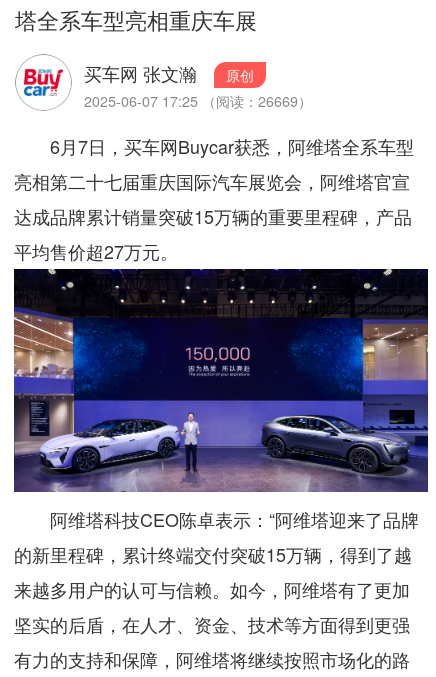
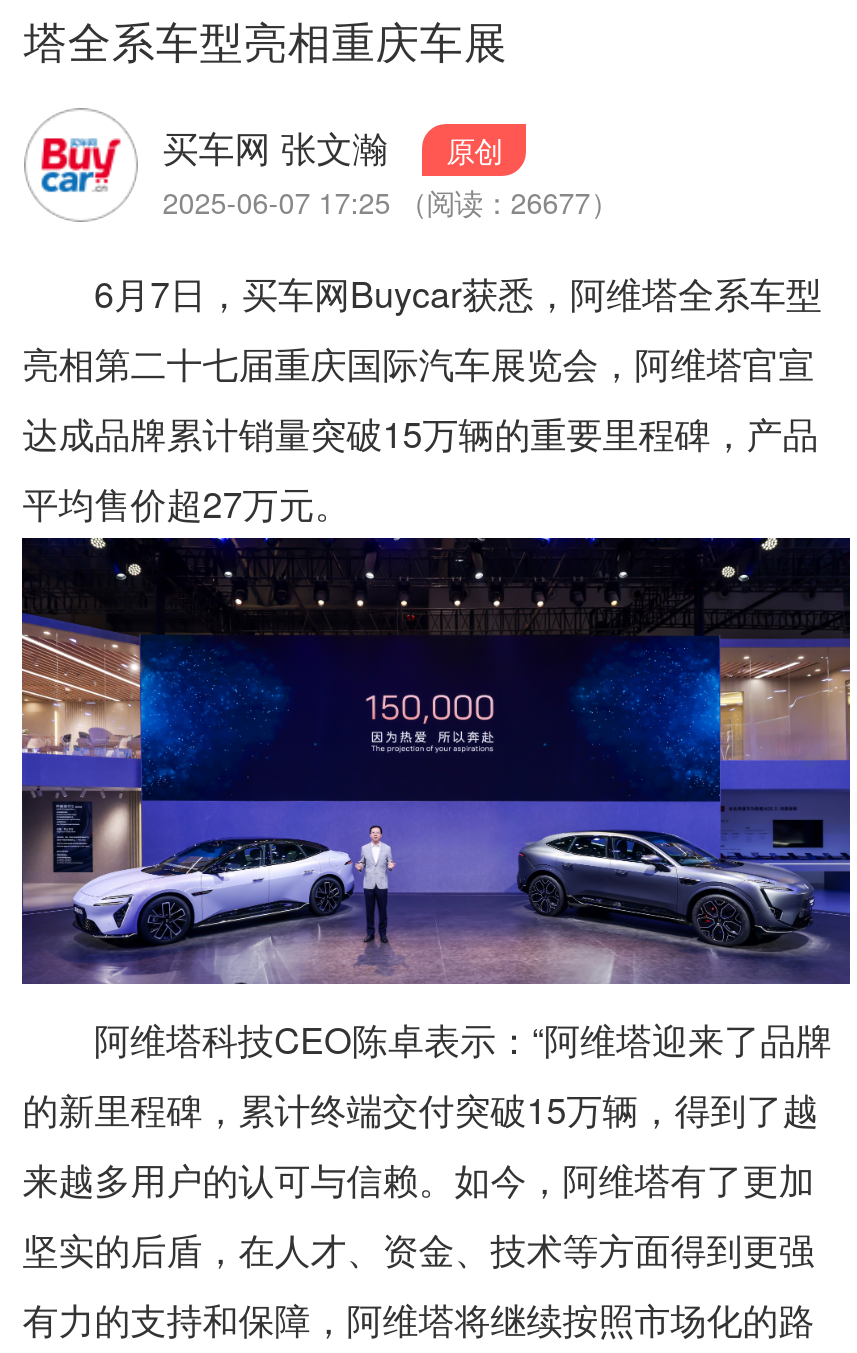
- 2025-06-07 17:25 （阅读：26669）
+ 2025-06-07 17:25 （阅读：26677）
